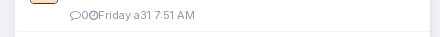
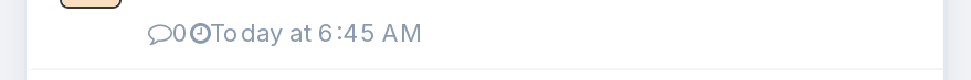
- 0 Friday a31 7:51 AM
+ 0 Today at 6:45 AM
